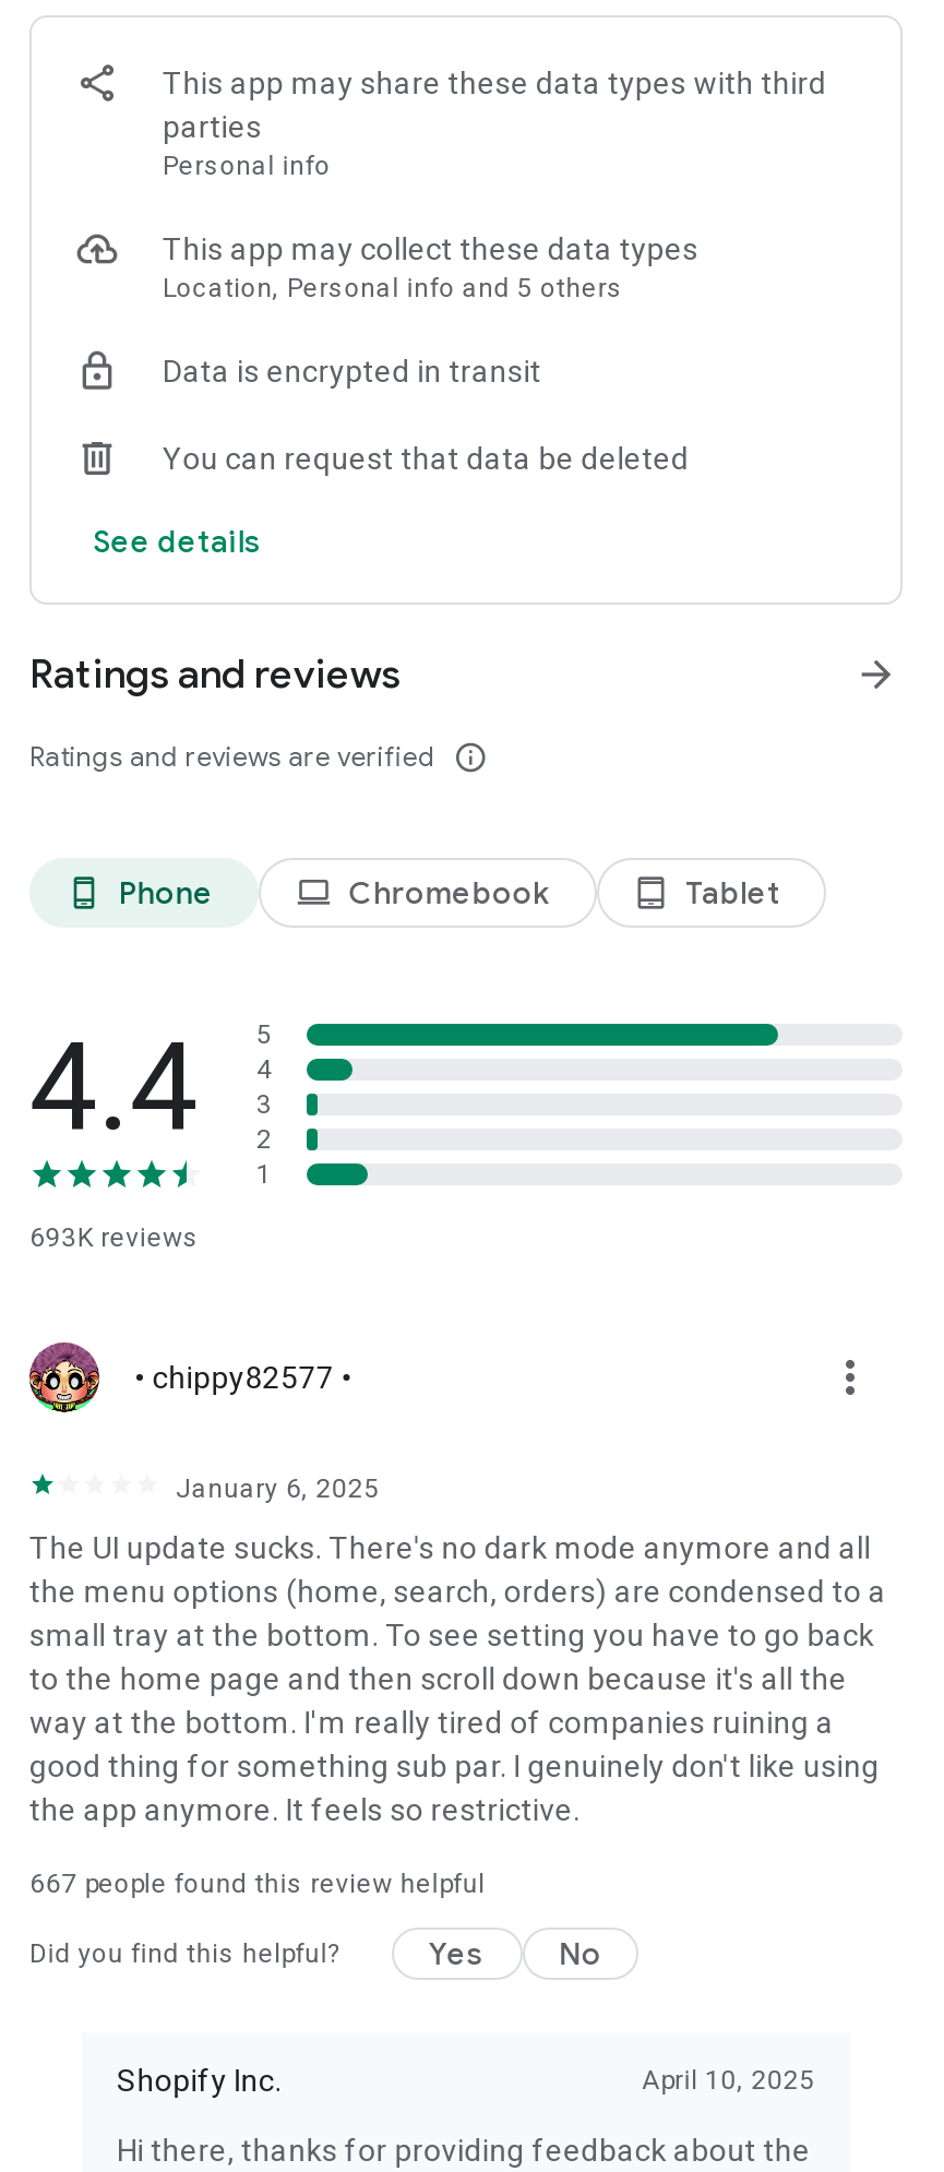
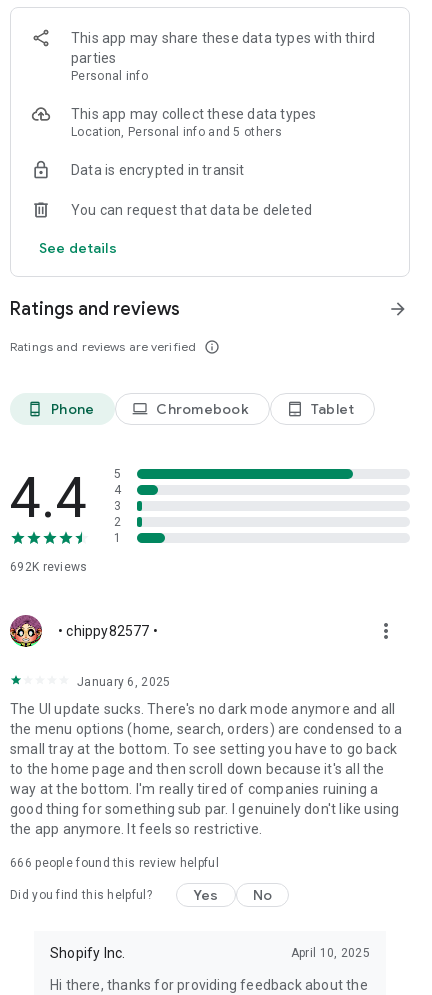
- 693K reviews
+ 692K reviews

- 667 people found this review helpful
+ 666 people found this review helpful
